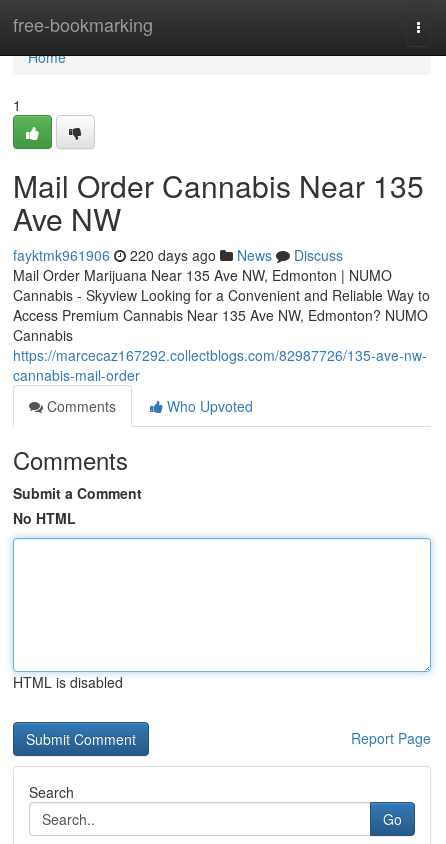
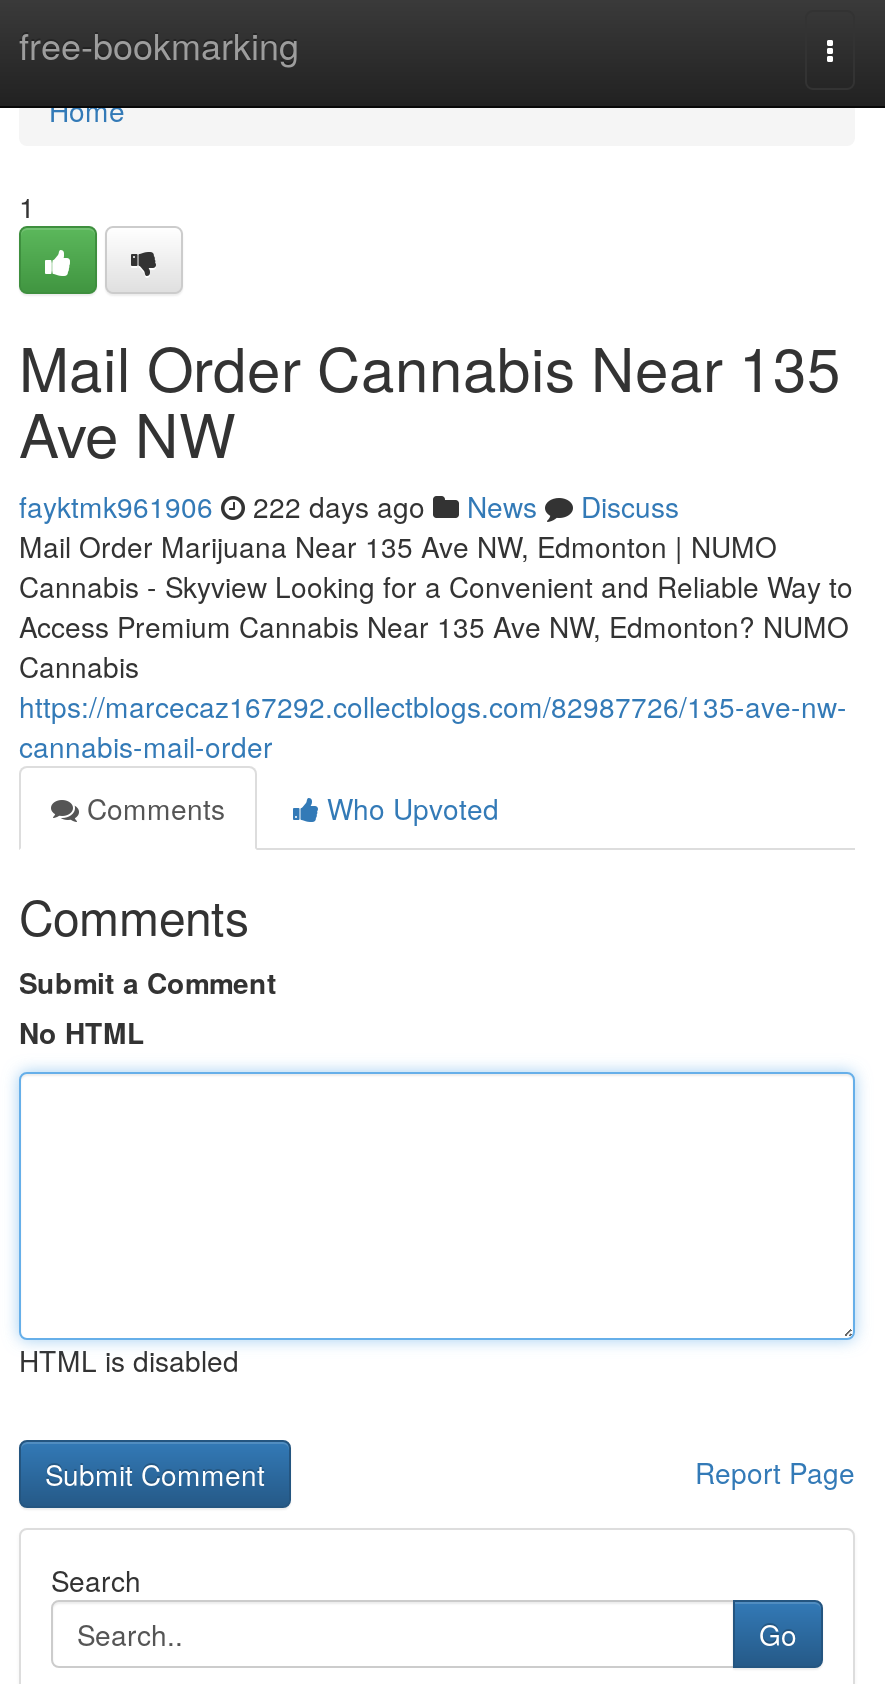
- fayktmk961906 220 days ago News Discuss
+ fayktmk961906 222 days ago News Discuss
